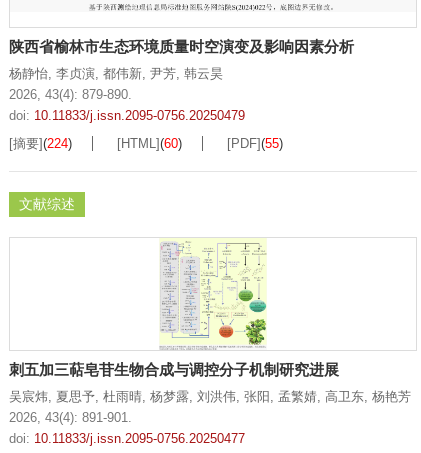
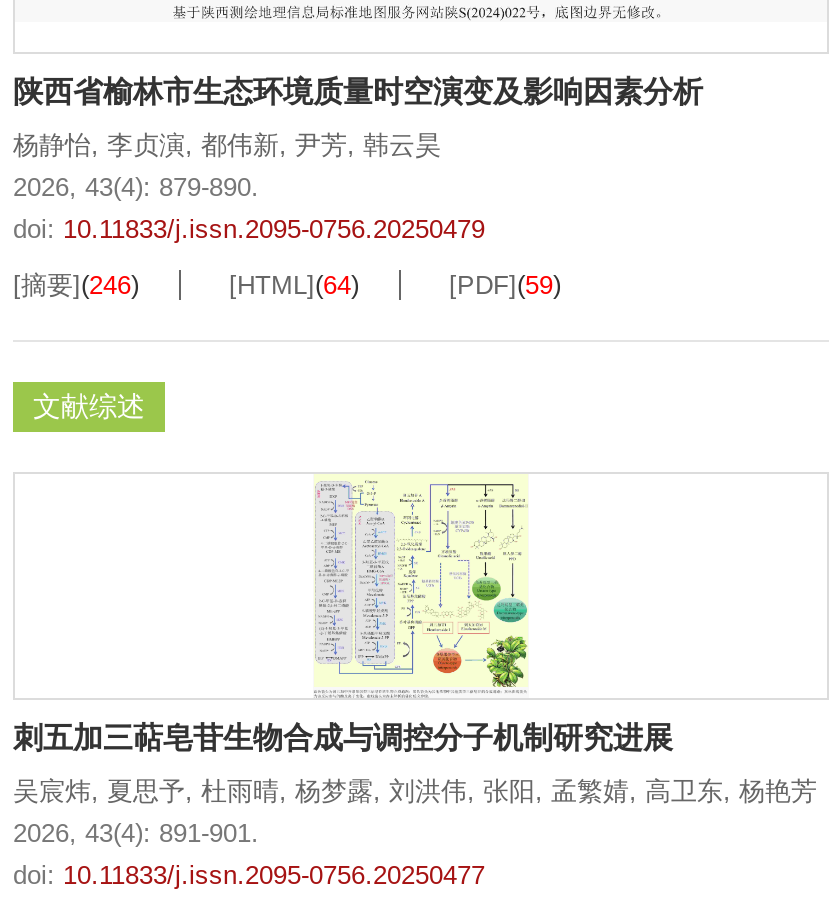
- [摘要](224)
+ [摘要](246)

- [HTML](60)
+ [HTML](64)

- [PDF](55)
+ [PDF](59)
